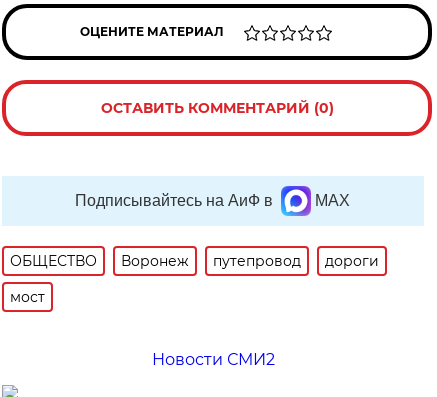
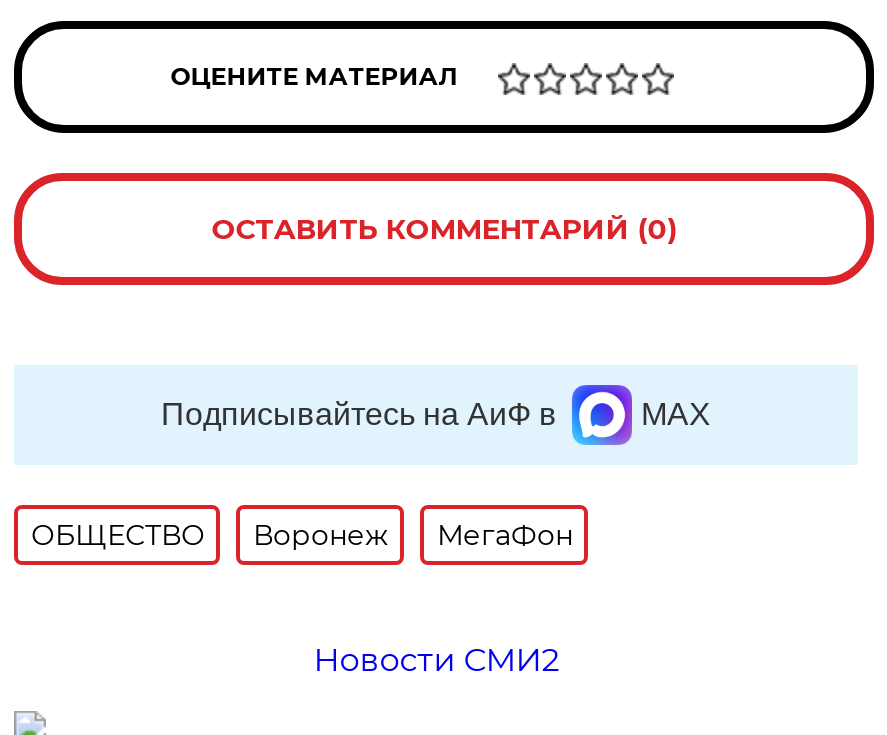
- путепровод
- дороги
- мост
+ МегаФон
